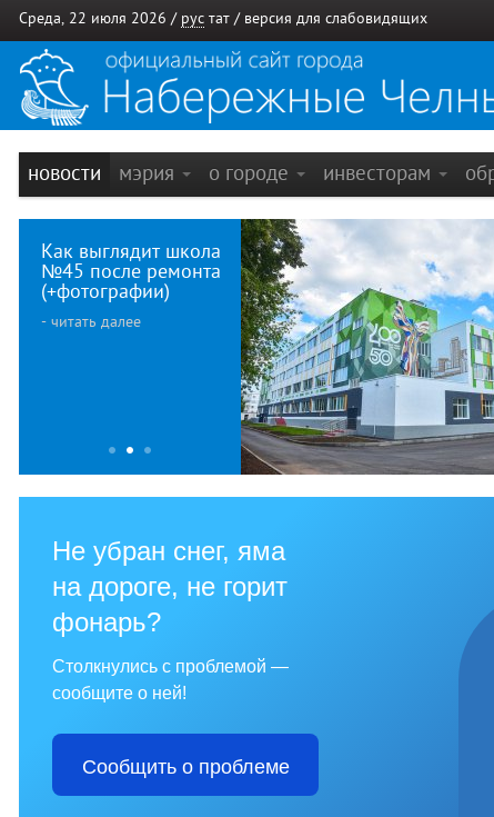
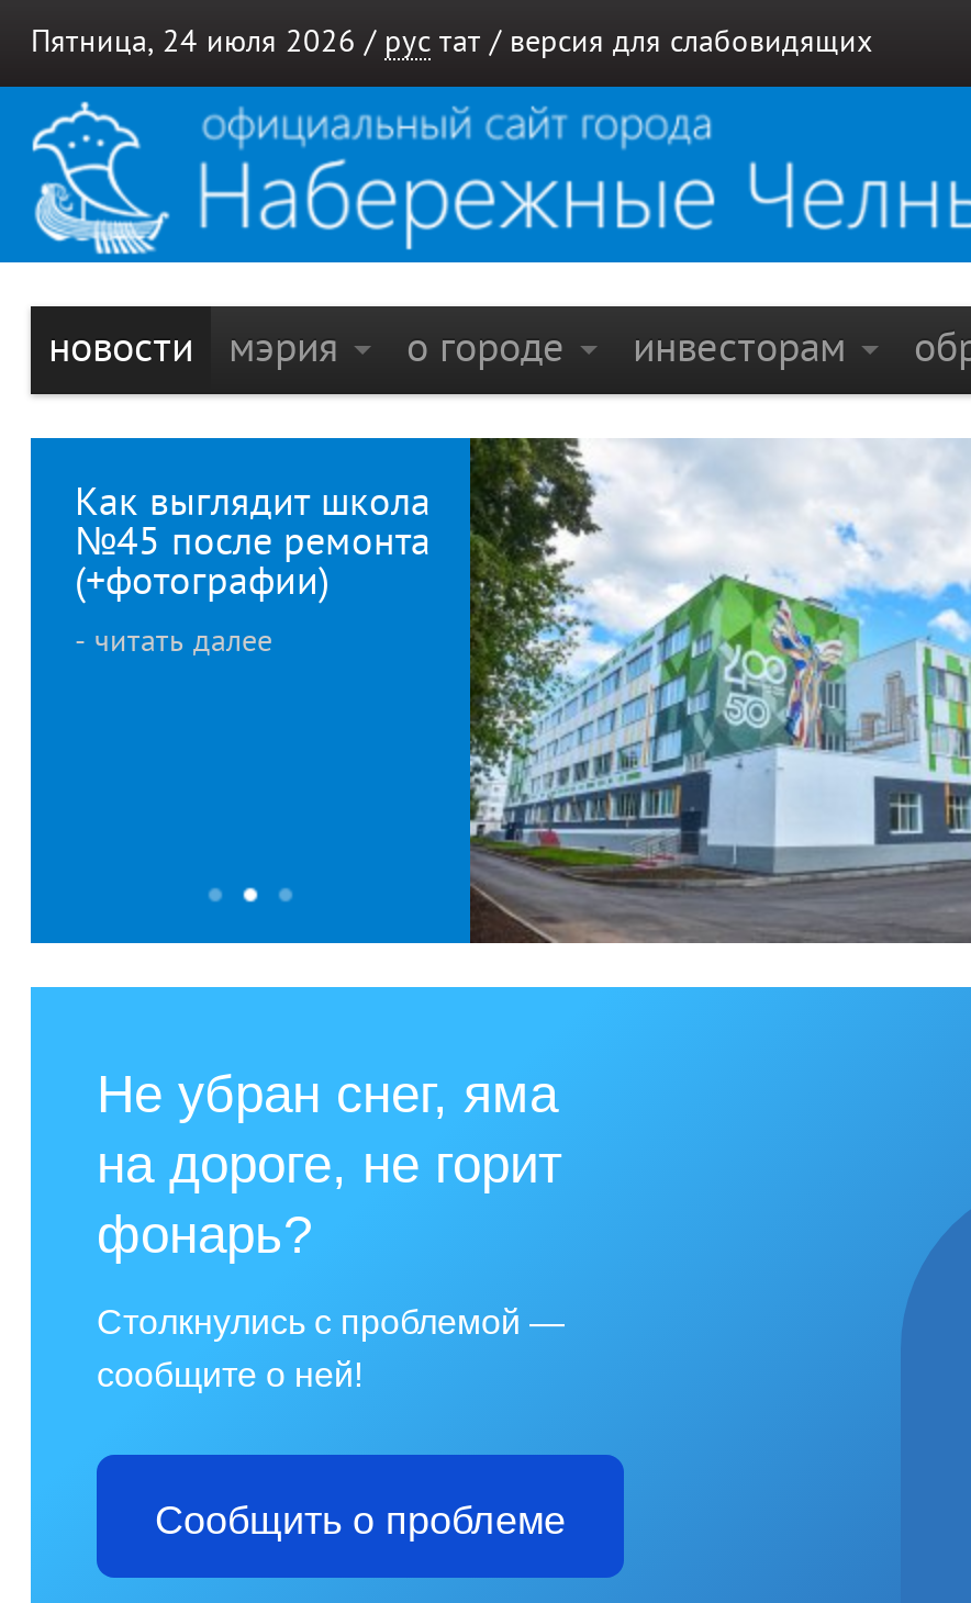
- Среда, 22 июля 2026 / рус тат / версия для слабовидящих
+ Пятница, 24 июля 2026 / рус тат / версия для слабовидящих
